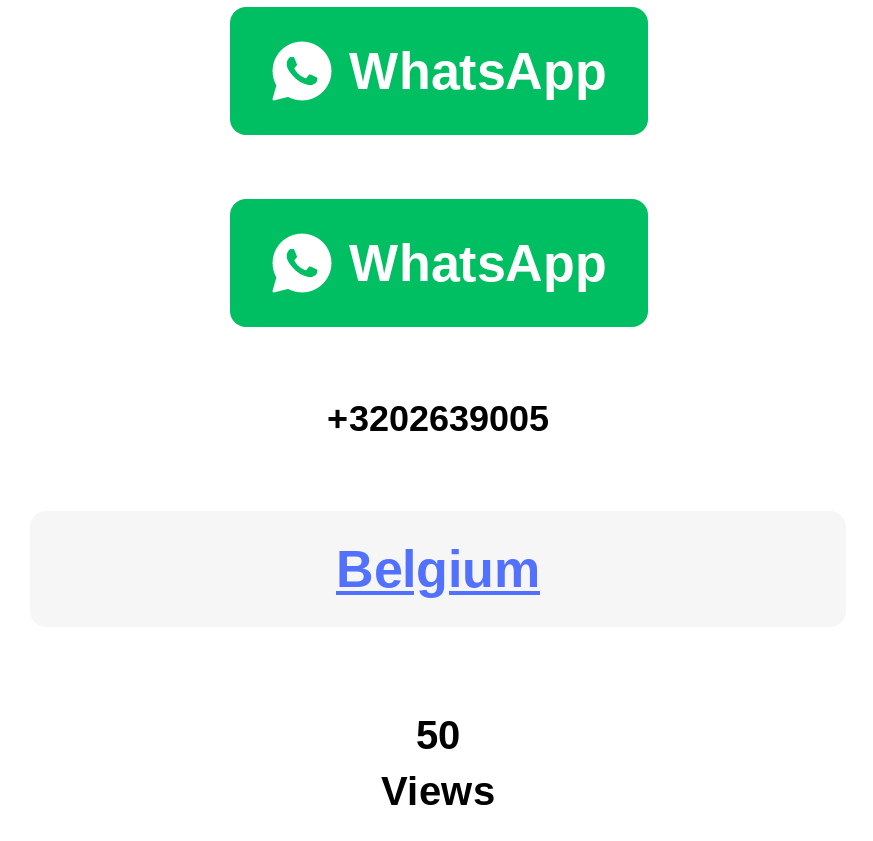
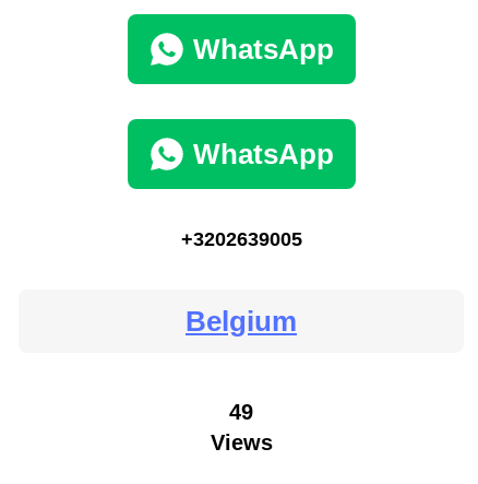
- 50
+ 49
